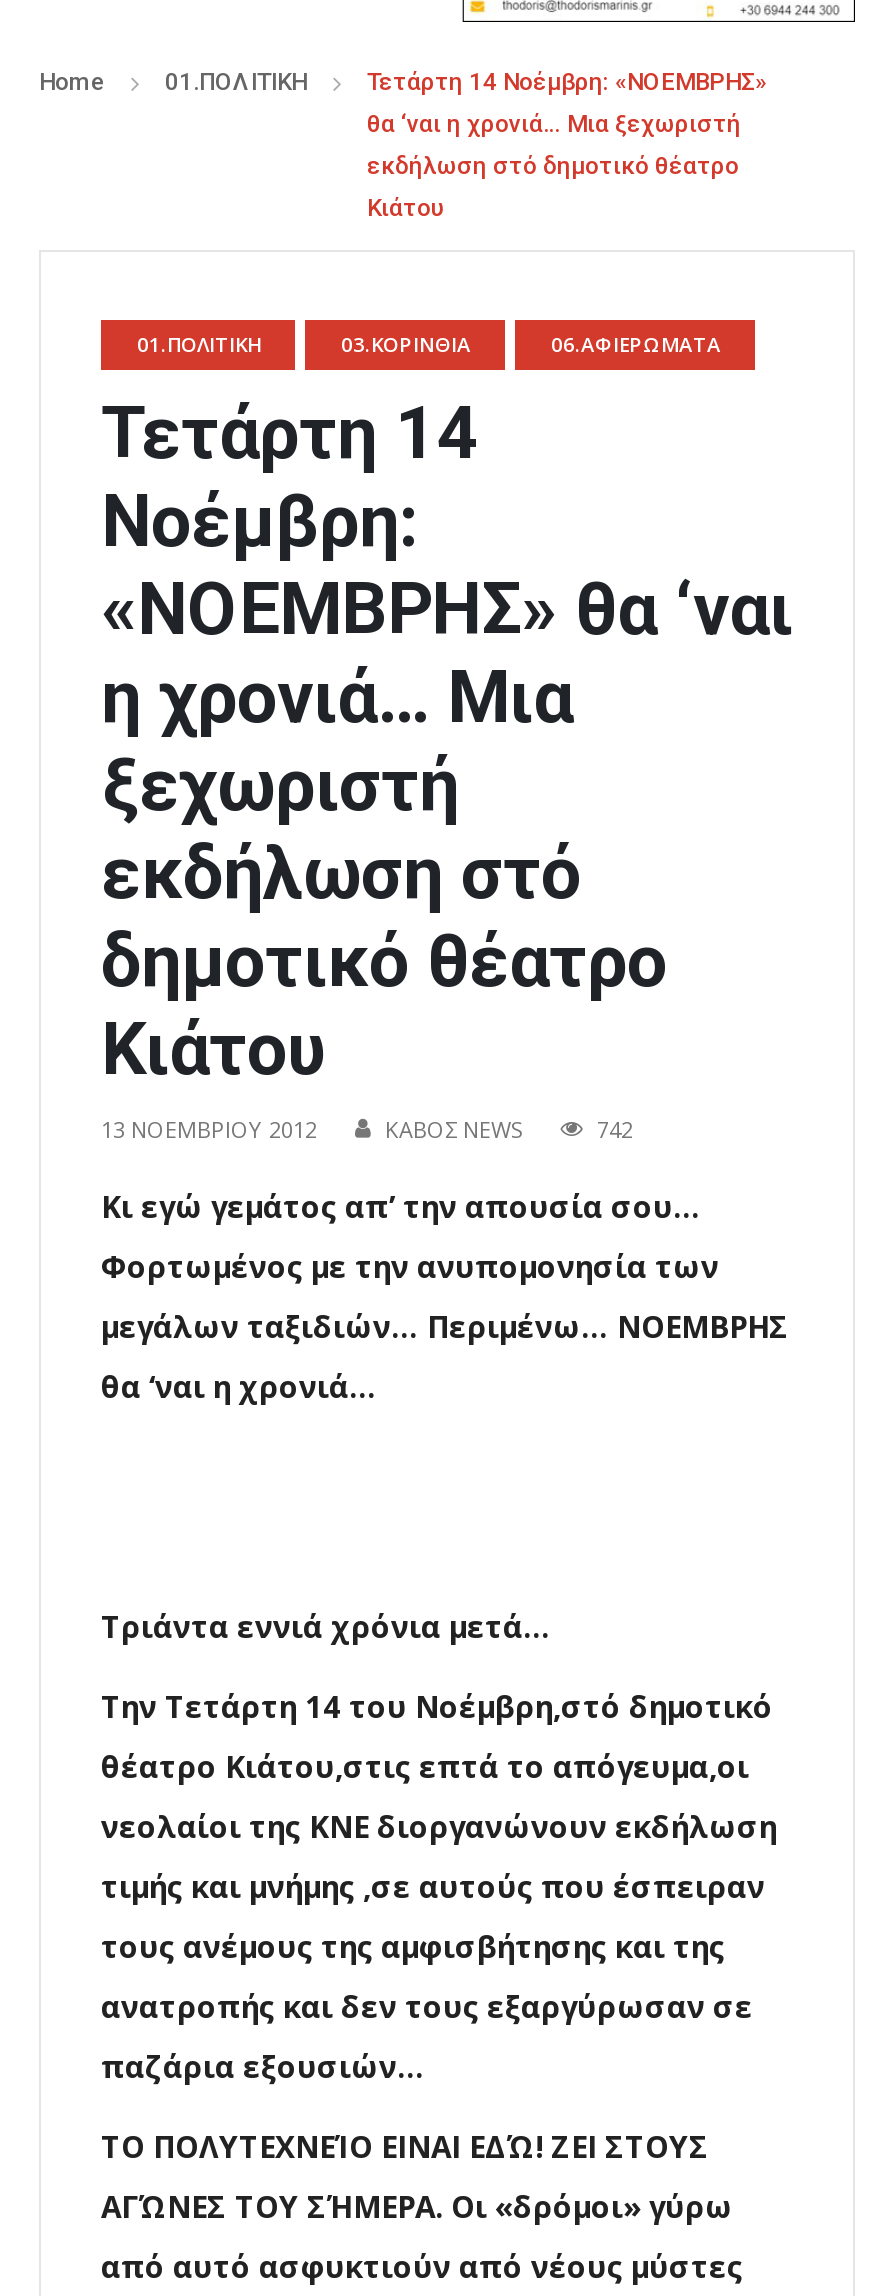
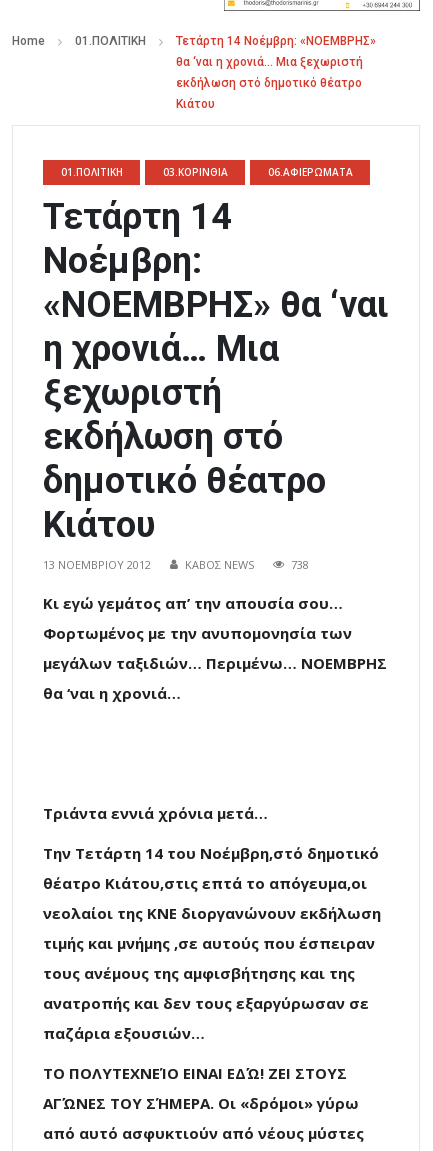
- 742
+ 738
